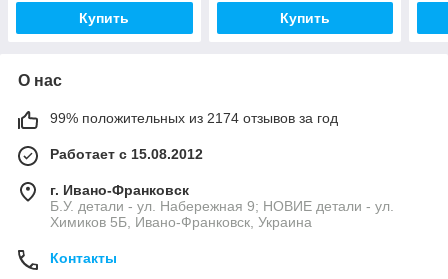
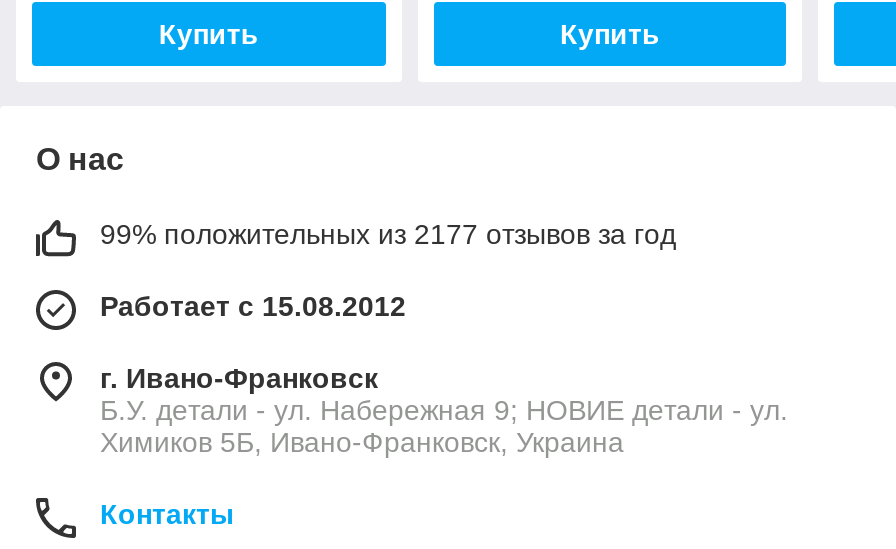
- 99% положительных из 2174 отзывов за год
+ 99% положительных из 2177 отзывов за год
